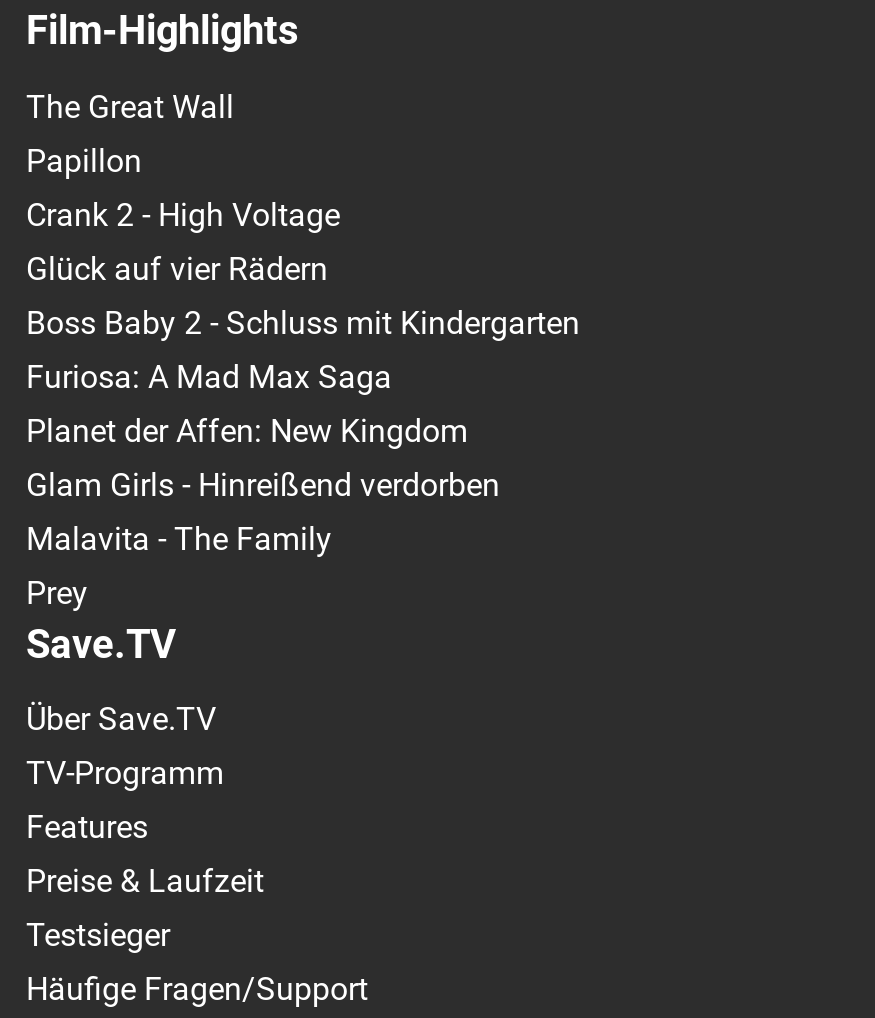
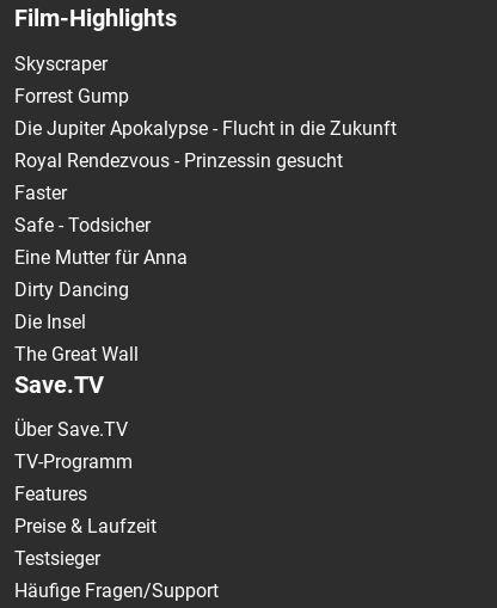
+ Skyscraper
+ Forrest Gump
+ Die Jupiter Apokalypse - Flucht in die Zukunft
+ Royal Rendezvous - Prinzessin gesucht
+ Faster
+ Safe - Todsicher
+ Eine Mutter für Anna
+ Dirty Dancing
+ Die Insel

moved down: The Great Wall

- Papillon
- Crank 2 - High Voltage
- Glück auf vier Rädern
- Boss Baby 2 - Schluss mit Kindergarten
- Furiosa: A Mad Max Saga
- Planet der Affen: New Kingdom
- Glam Girls - Hinreißend verdorben
- Malavita - The Family
- Prey
